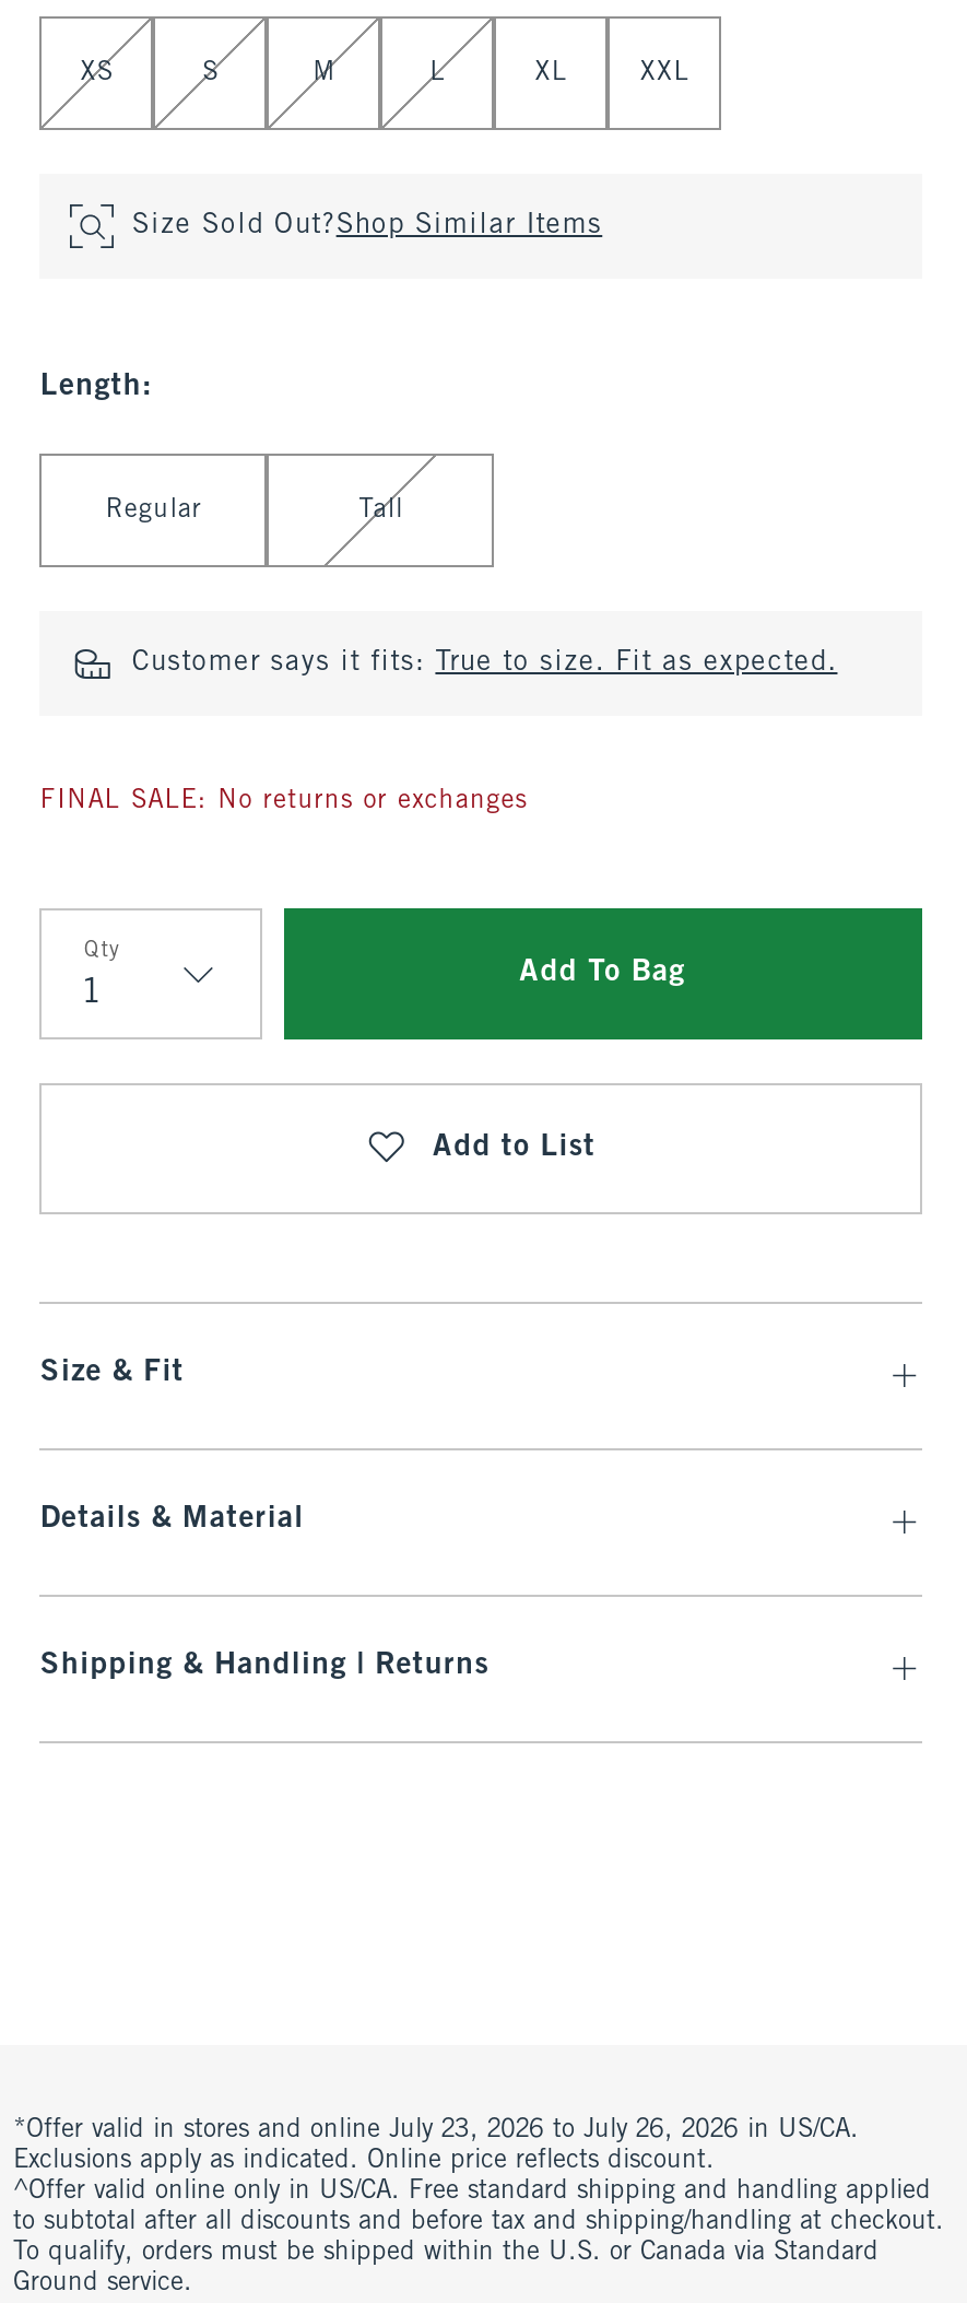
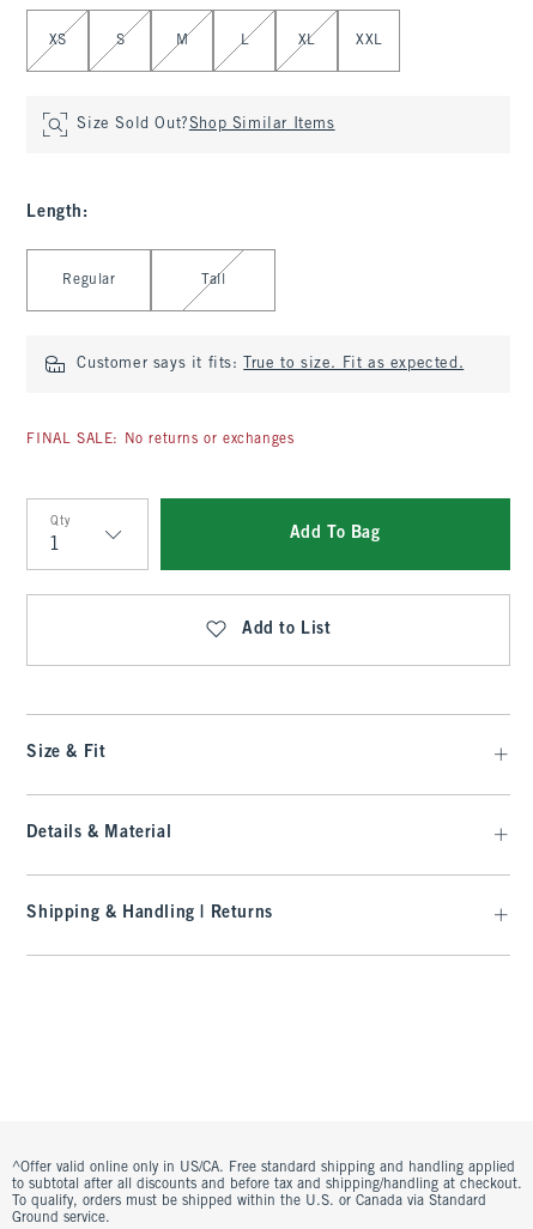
- *Offer valid in stores and online July 23, 2026 to July 26, 2026 in US/CA.
- Exclusions apply as indicated. Online price reflects discount.
